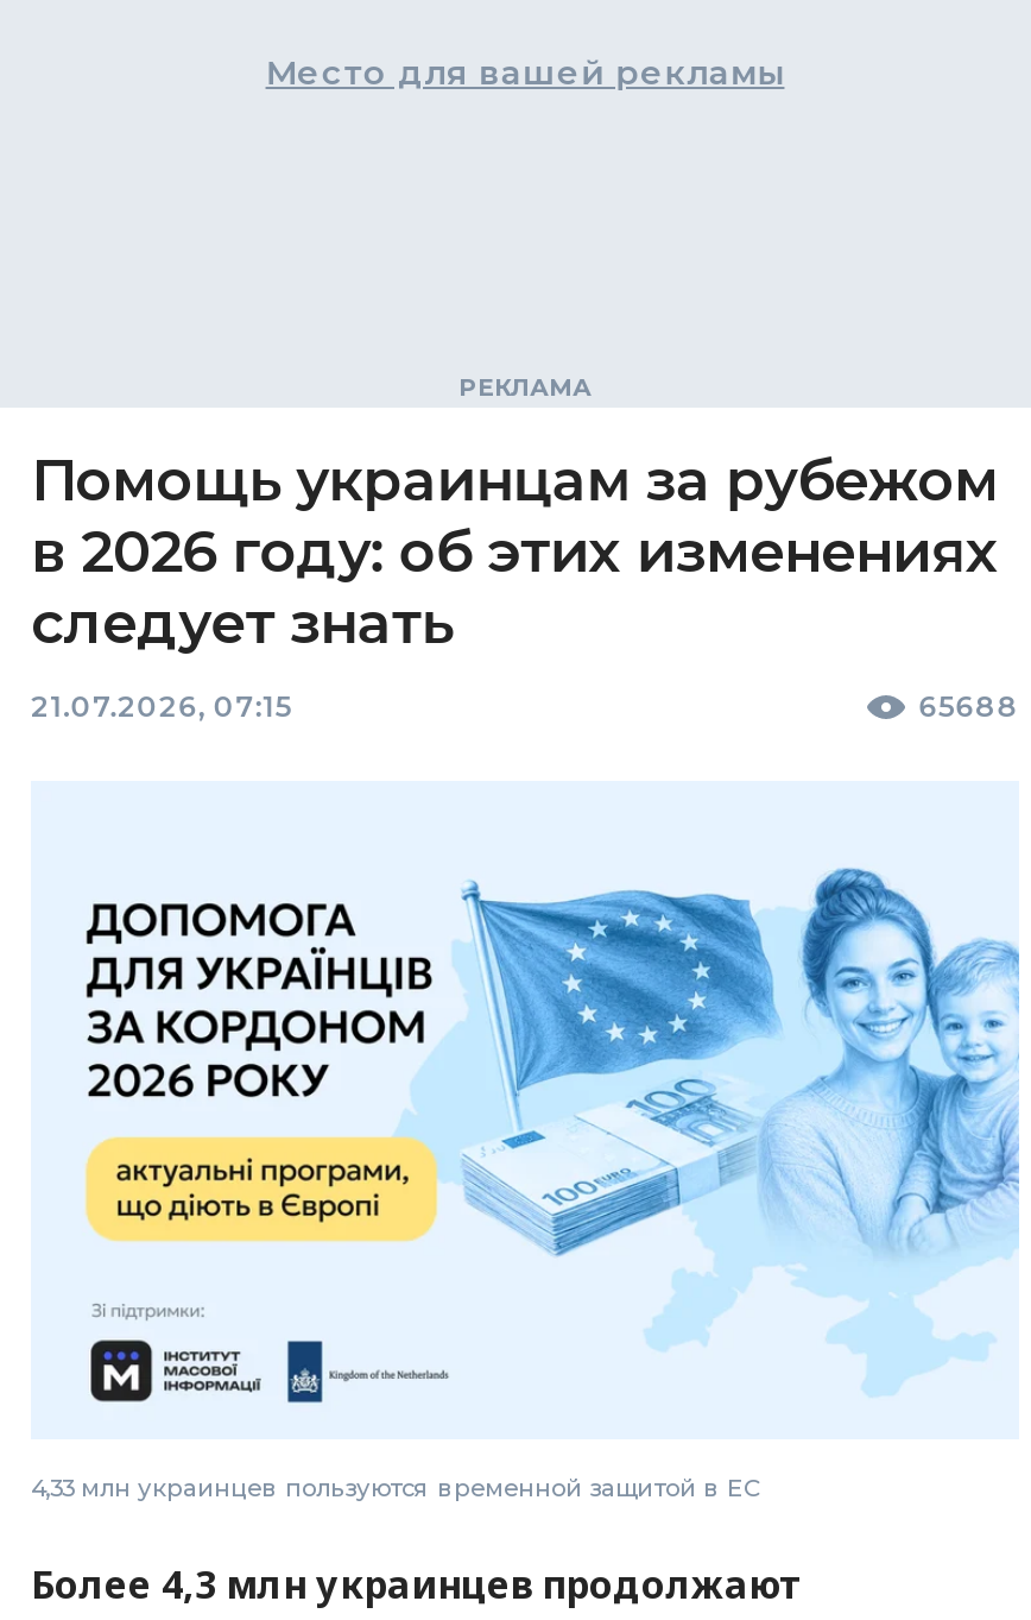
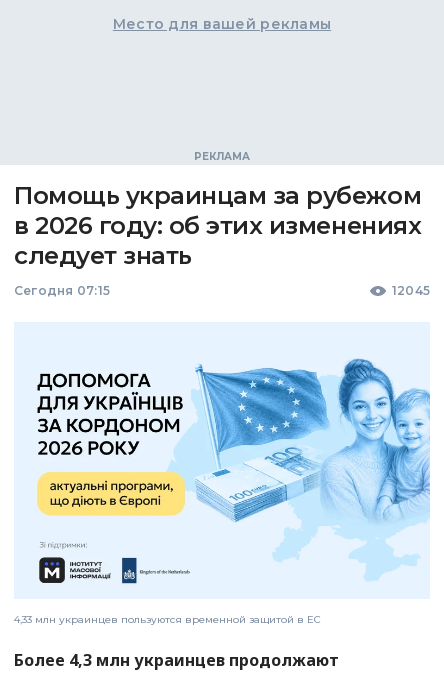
- 21.07.2026, 07:15
- 65688
+ Сегодня 07:15
+ 12045
